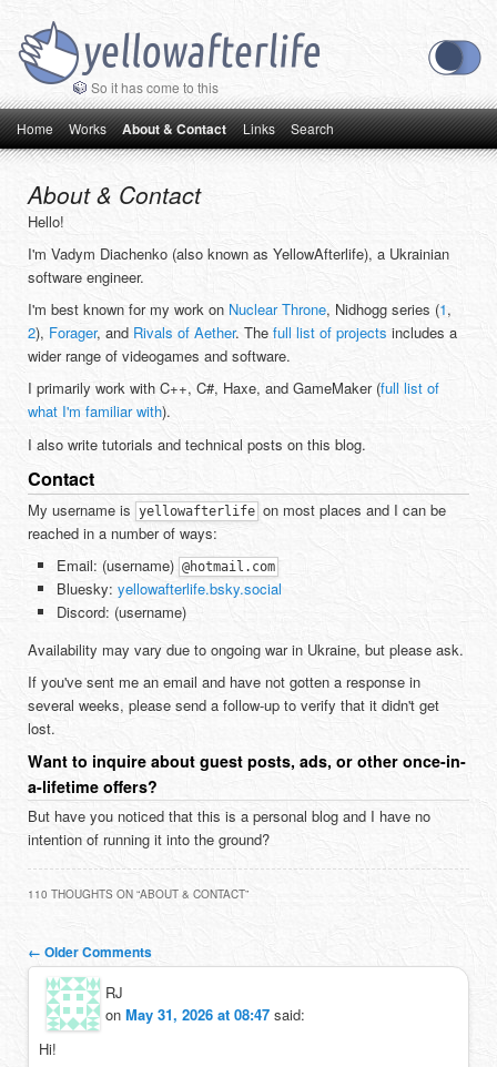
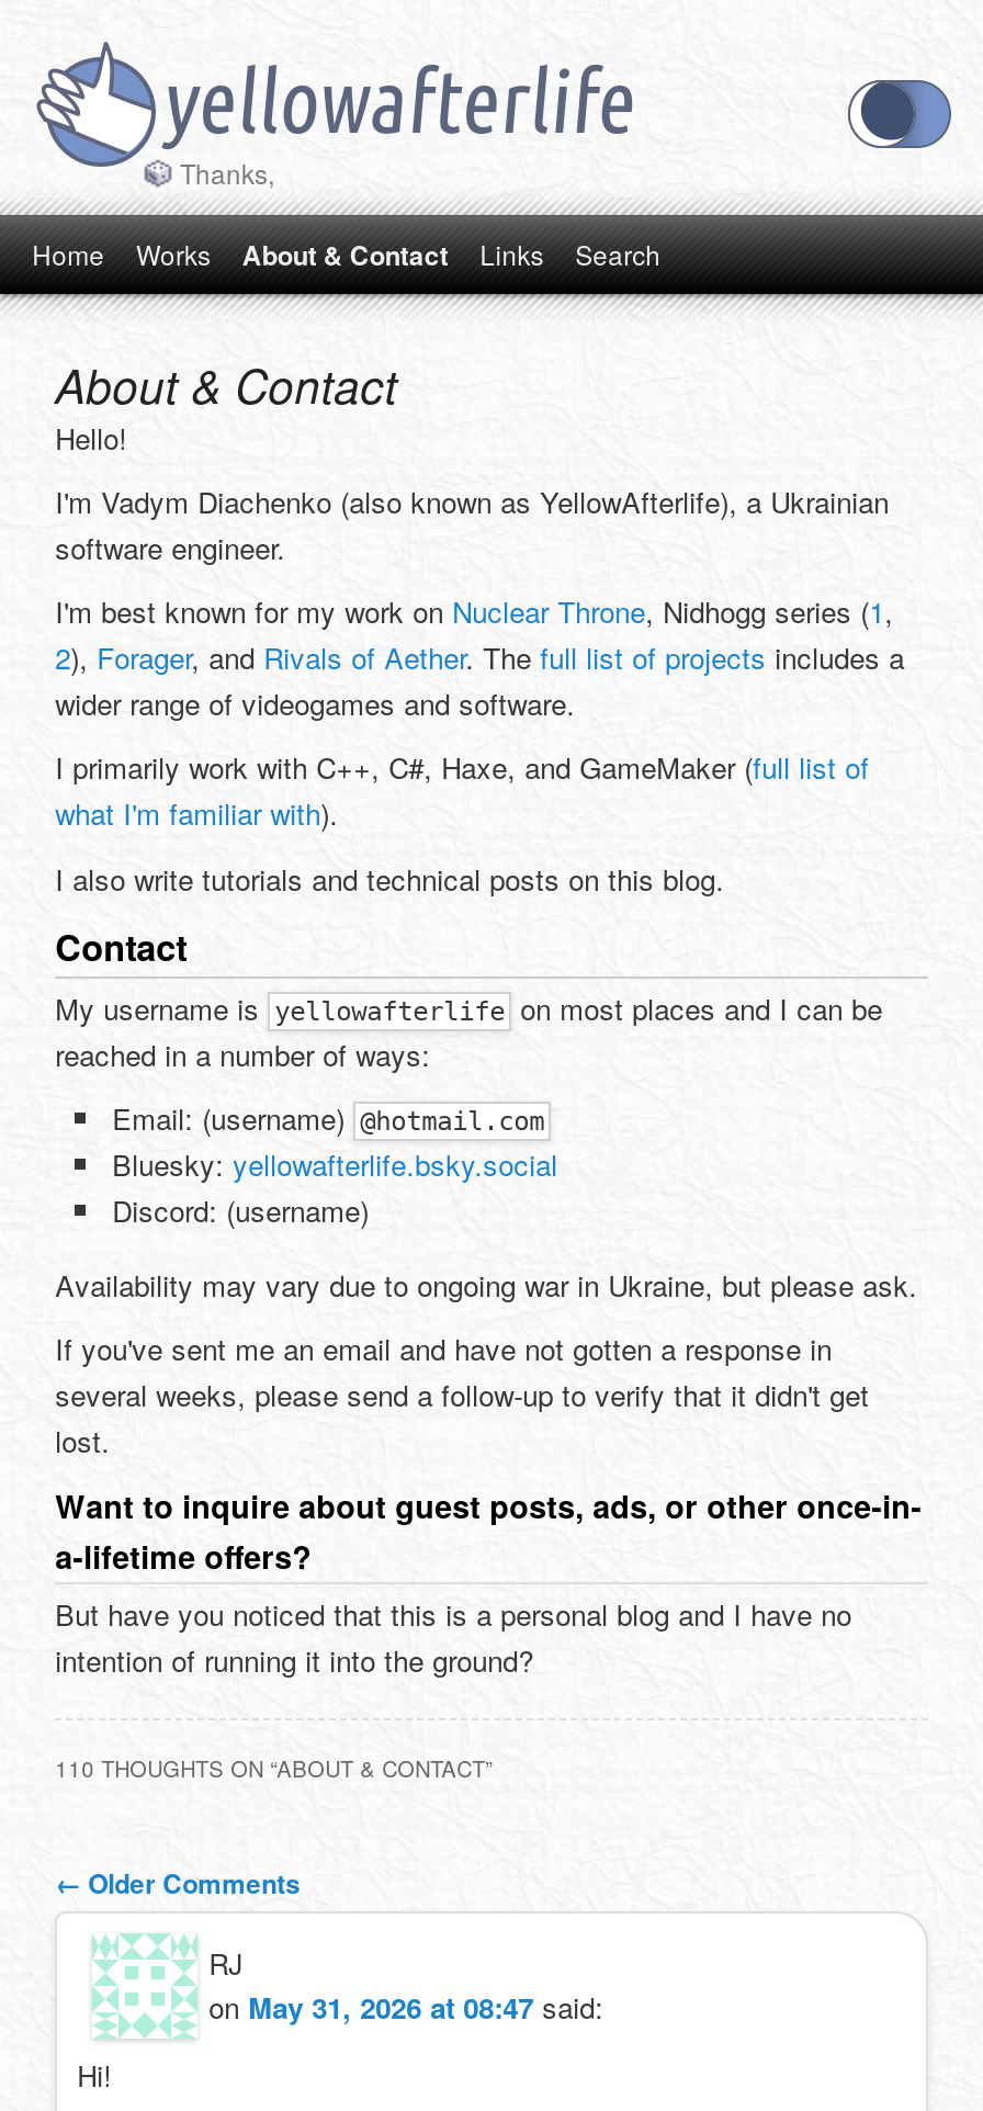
- So it has come to this
+ Thanks,
